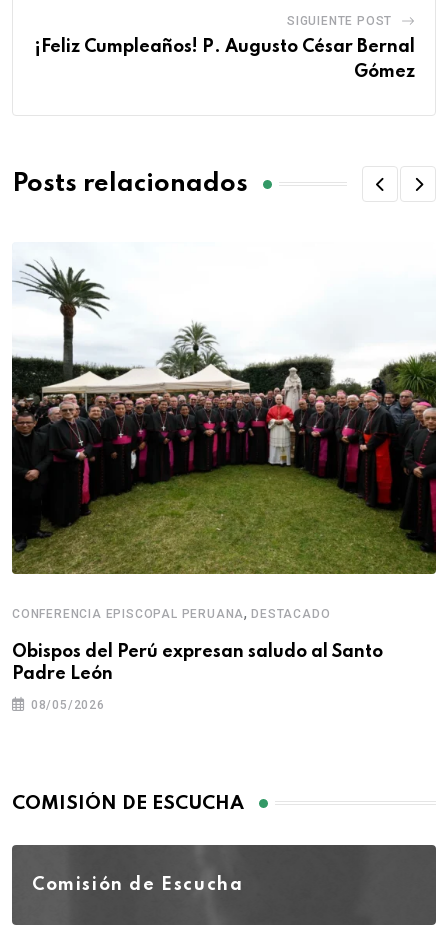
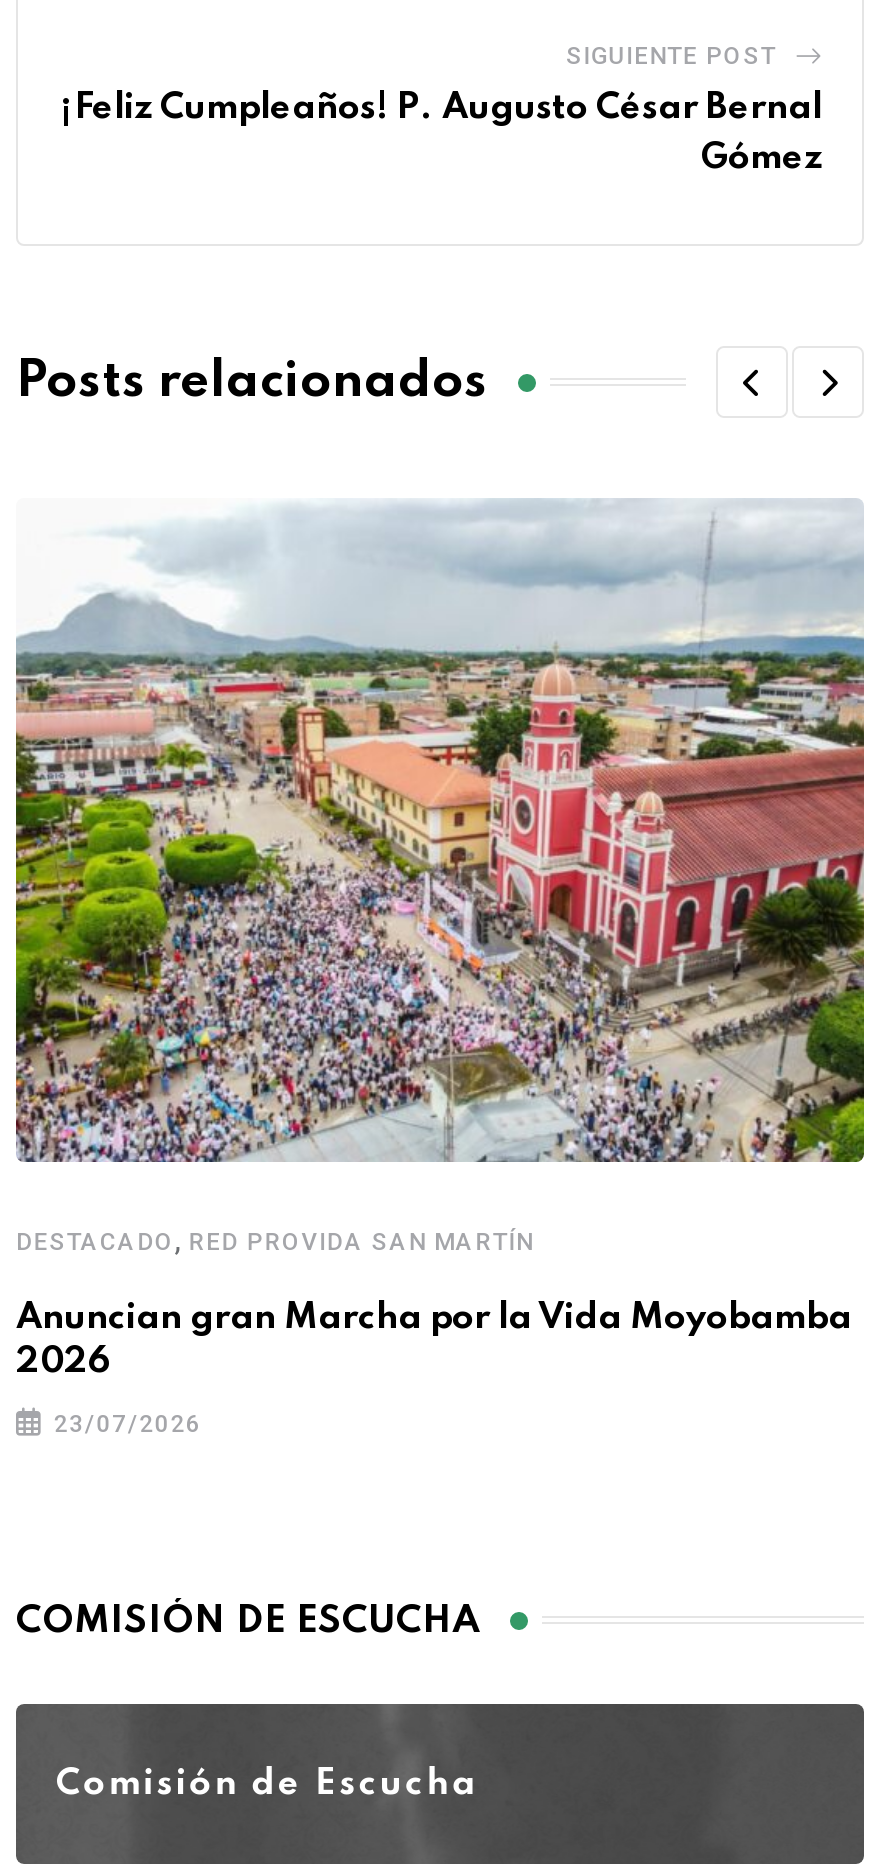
- [image]
- CONFERENCIA EPISCOPAL PERUANA, DESTACADO
+ [image]
+ DESTACADO, RED PROVIDA SAN MARTÍN

- Obispos del Perú expresan saludo al Santo
- Padre León
+ Anuncian gran Marcha por la Vida Moyobamba
+ 2026

- 08/05/2026
+ 23/07/2026
